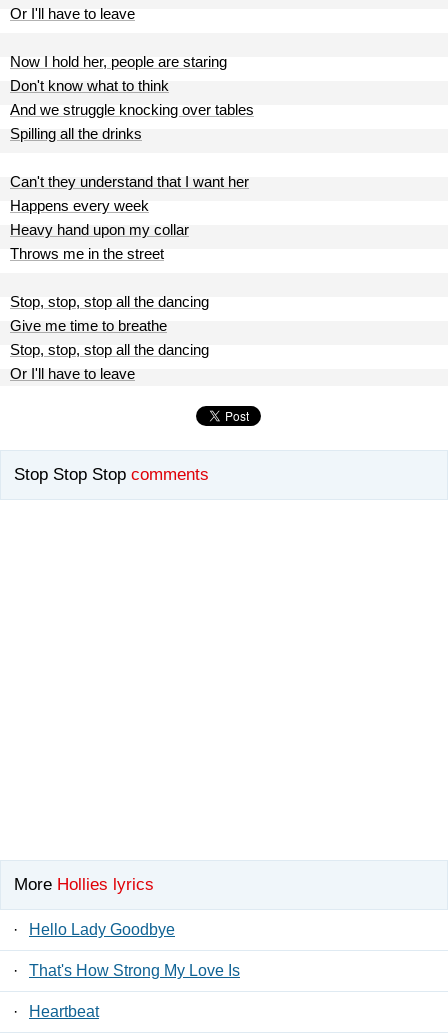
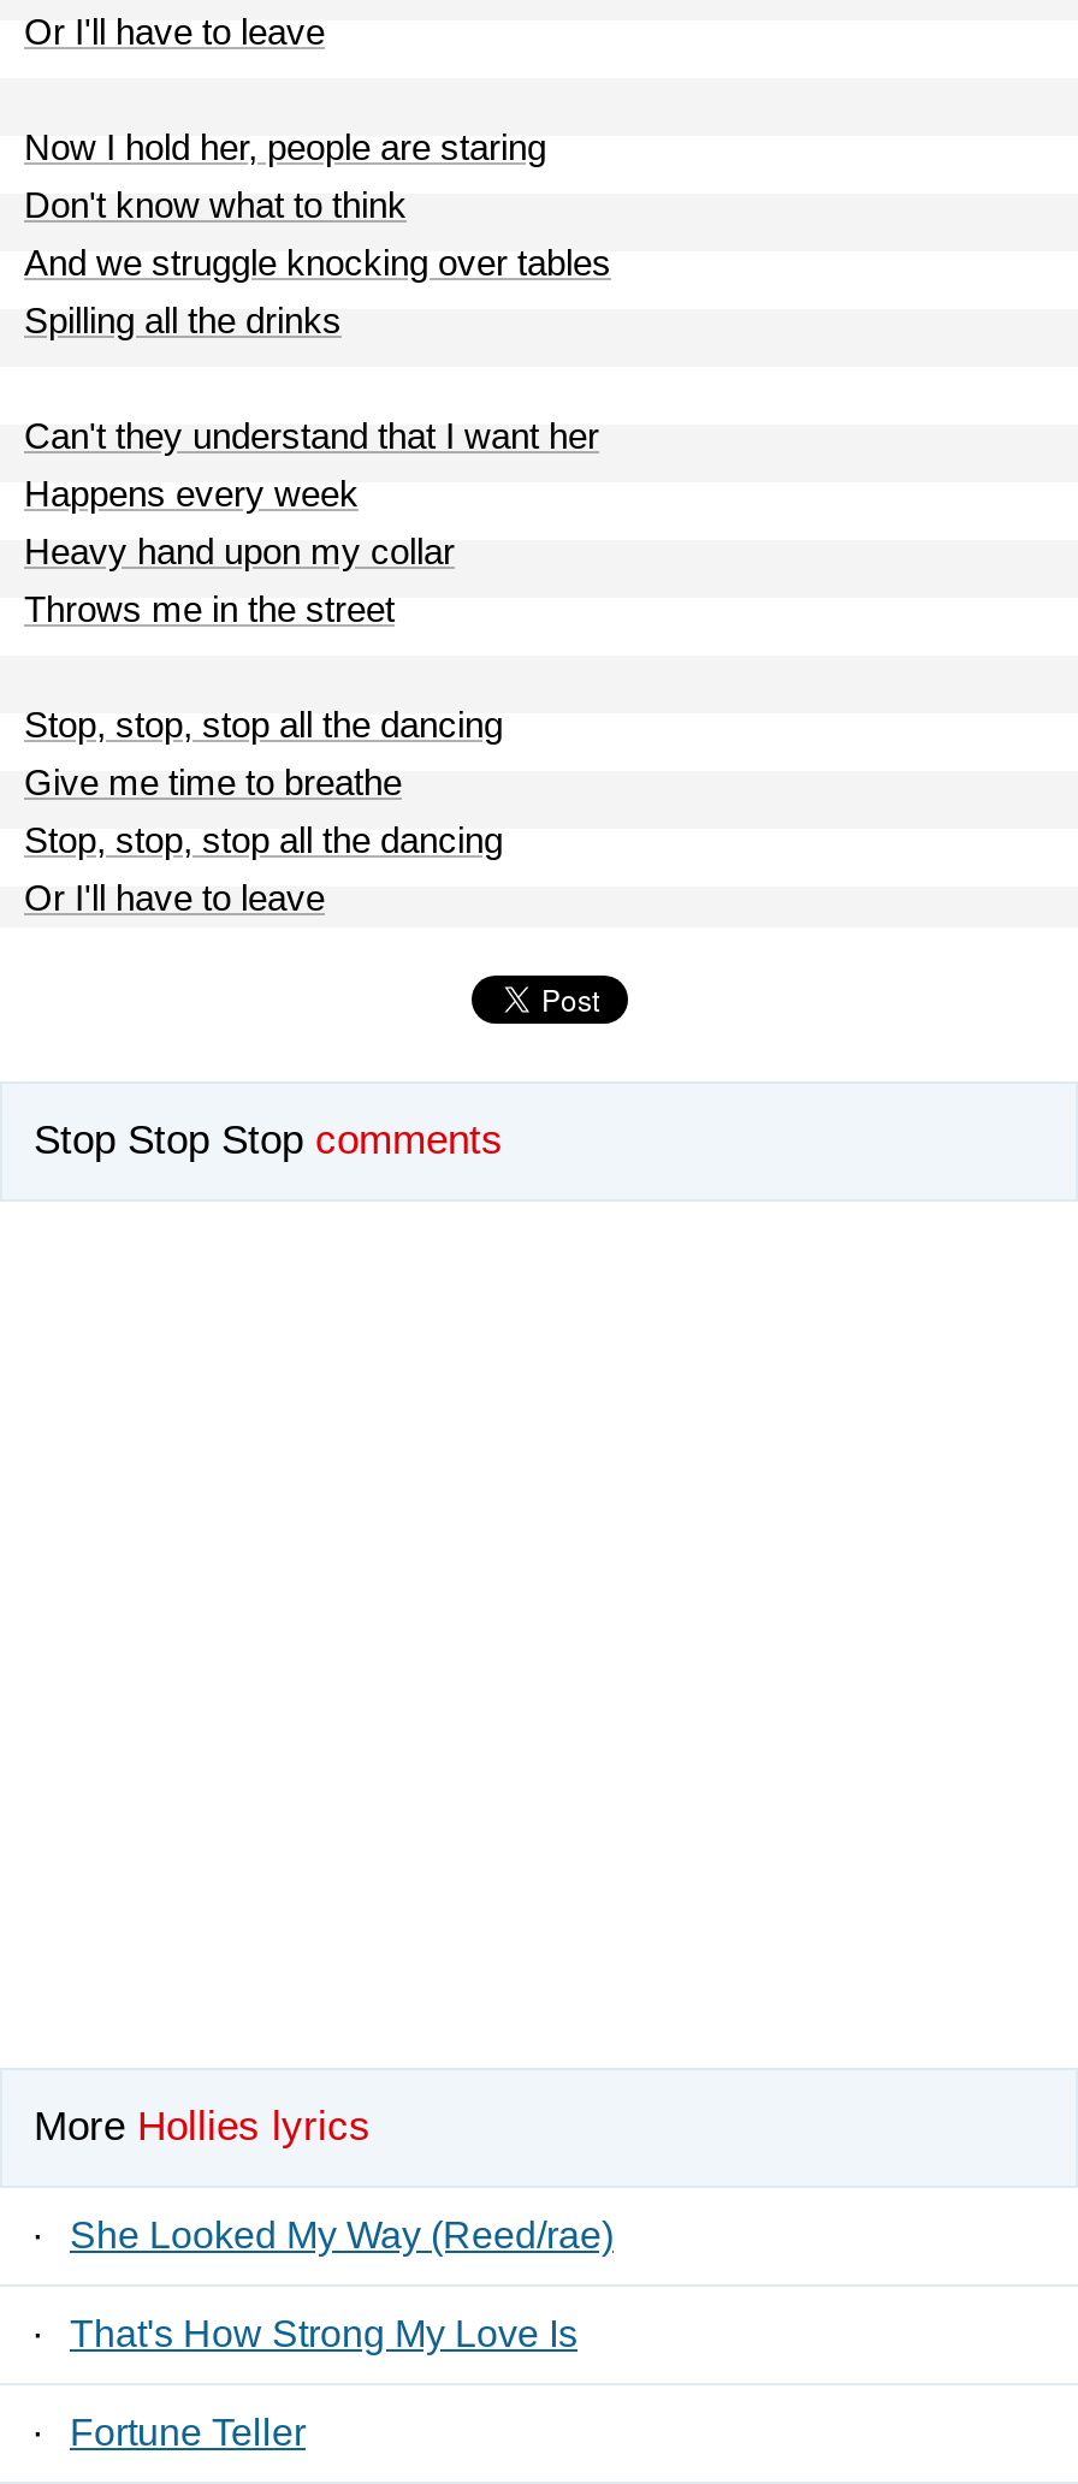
- Hello Lady Goodbye
+ She Looked My Way (Reed/rae)

- Heartbeat
+ Fortune Teller
